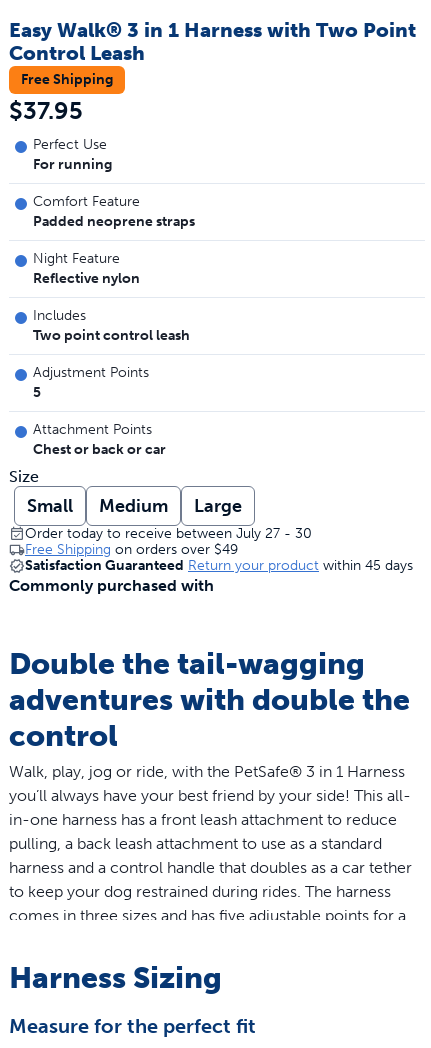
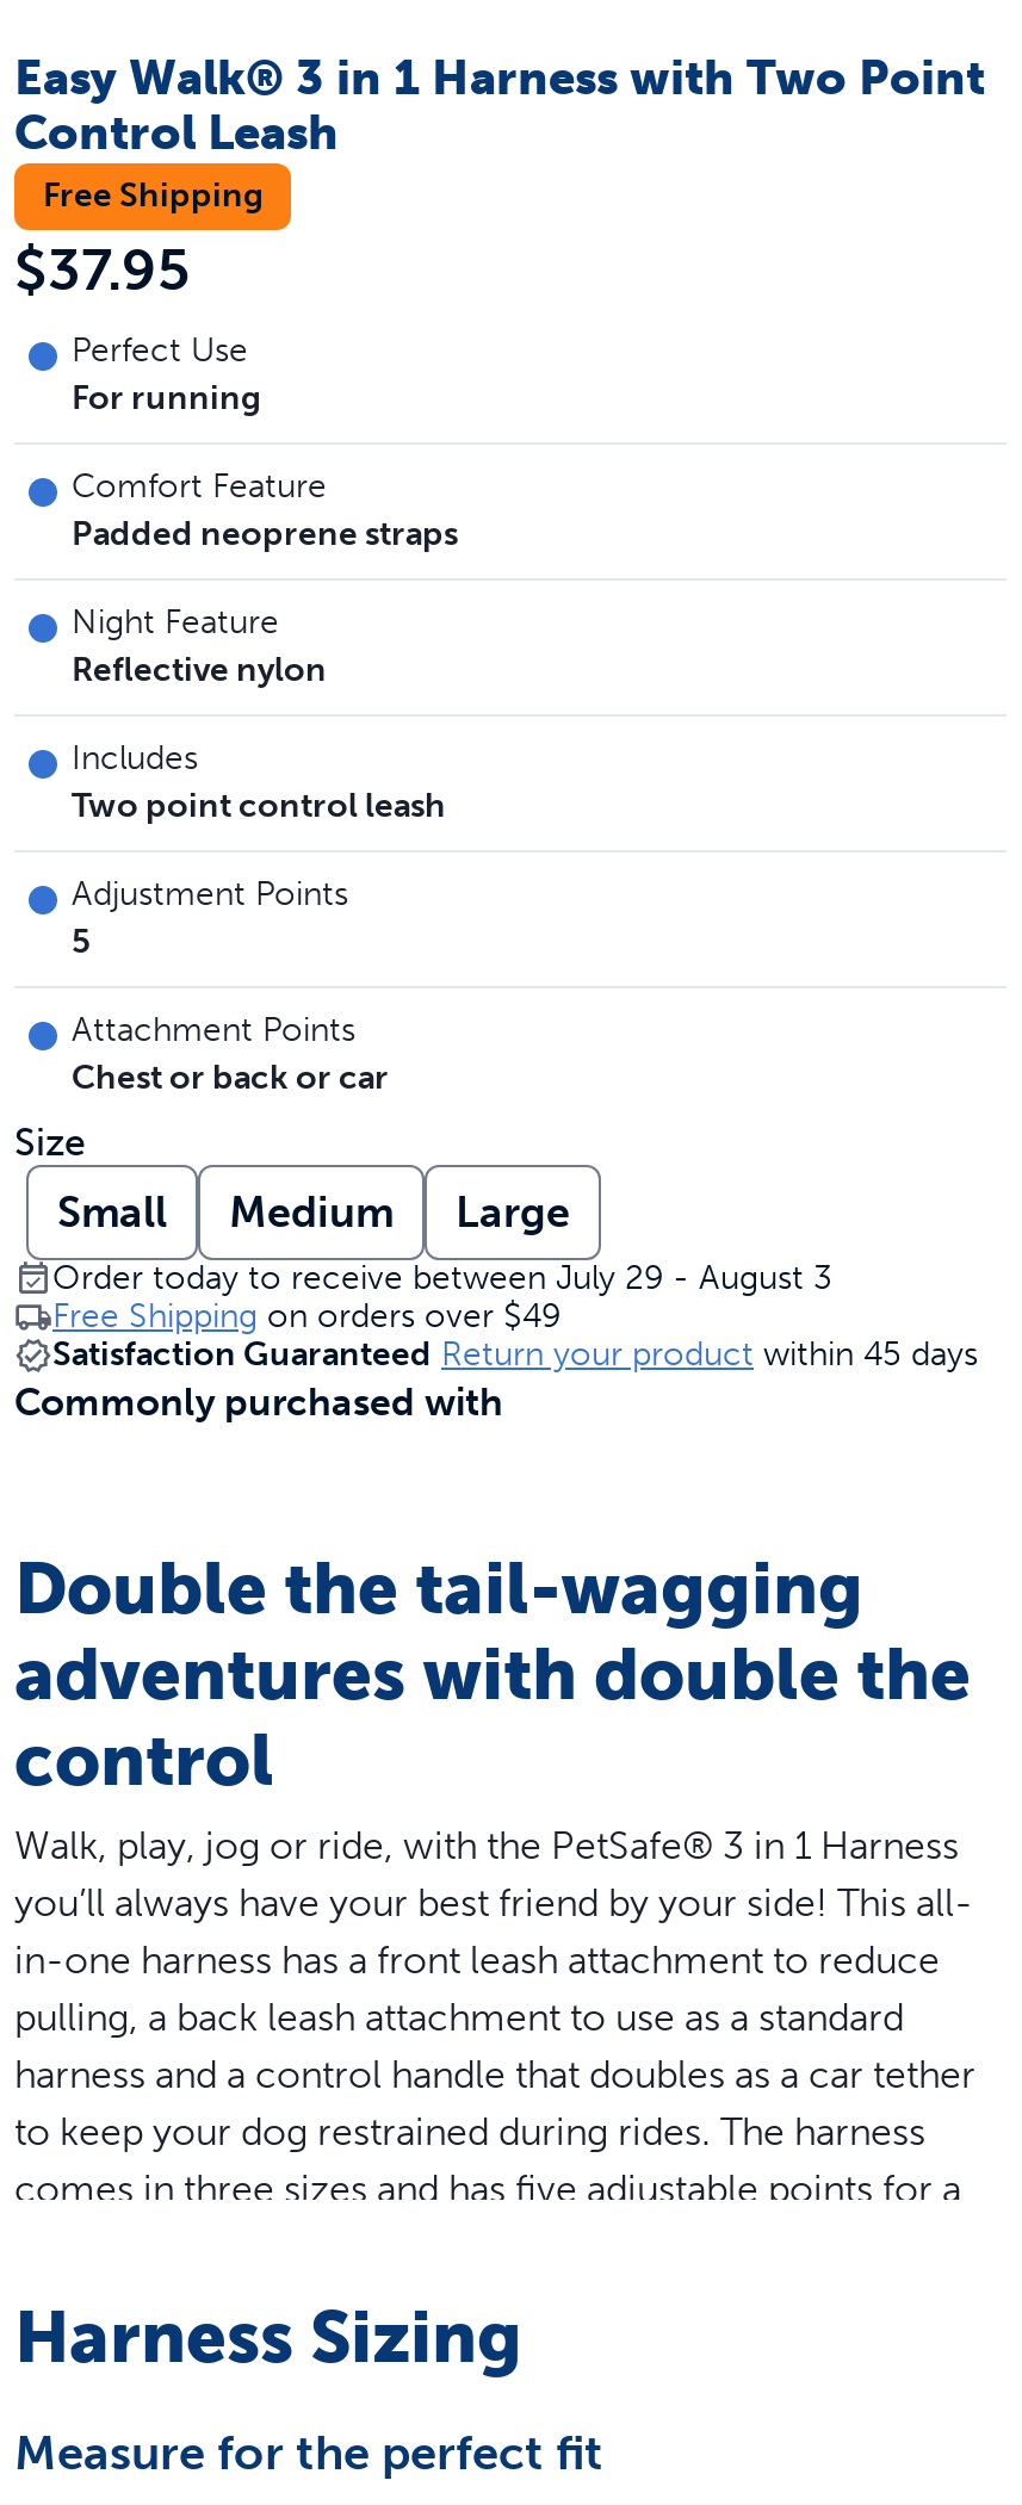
- Order today to receive between July 27 - 30
+ Order today to receive between July 29 - August 3
